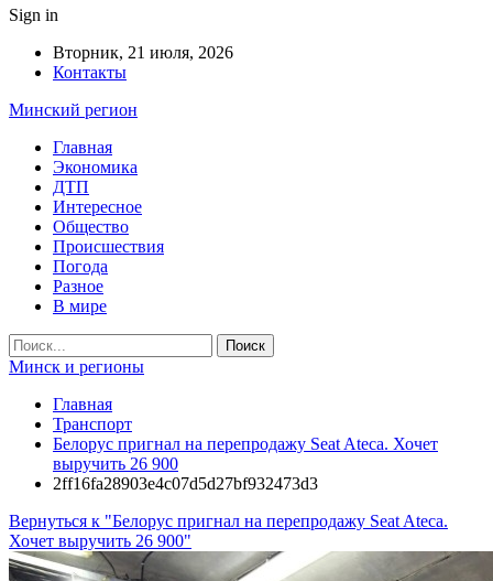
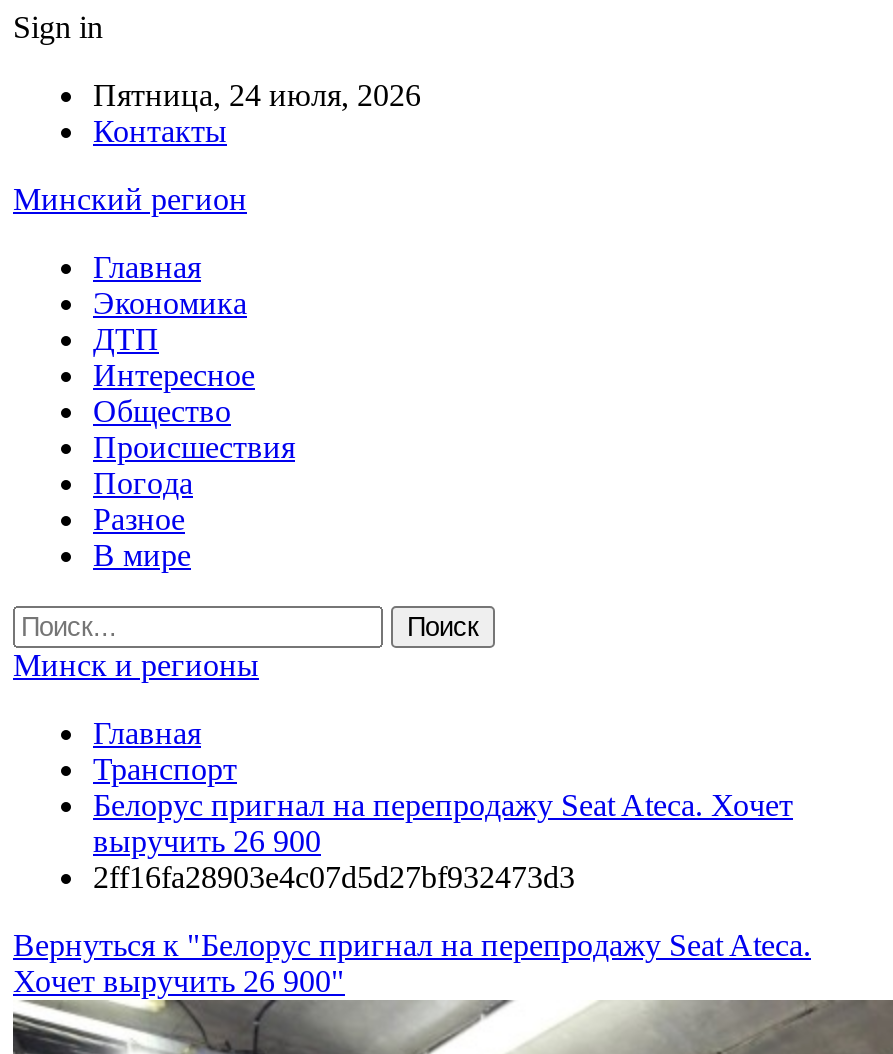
- Вторник, 21 июля, 2026
+ Пятница, 24 июля, 2026
